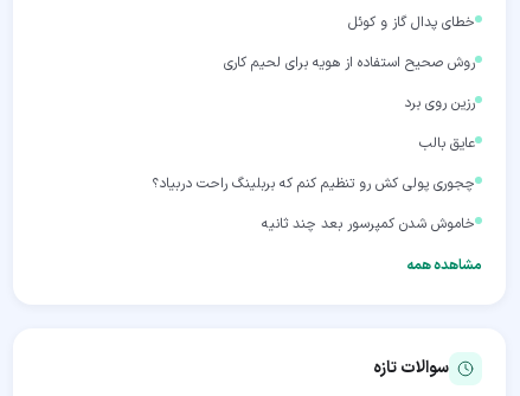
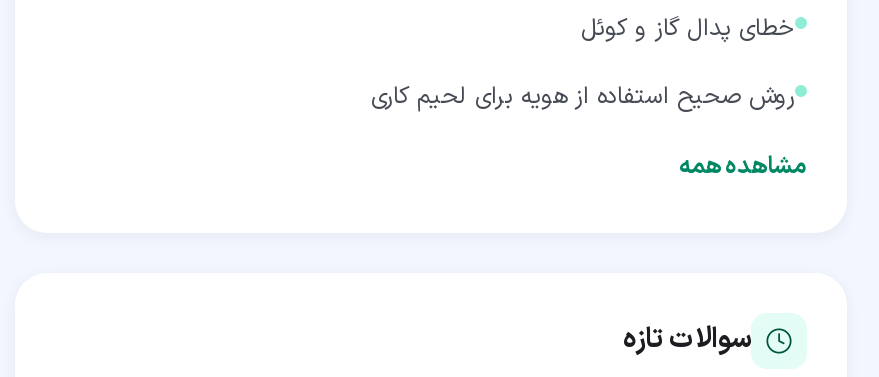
- رزین روی برد
- عایق بالب
- چجوری پولی کش رو تنظیم کنم که بربلینگ راحت دربیاد؟
- خاموش شدن کمپرسور بعد چند ثانیه
